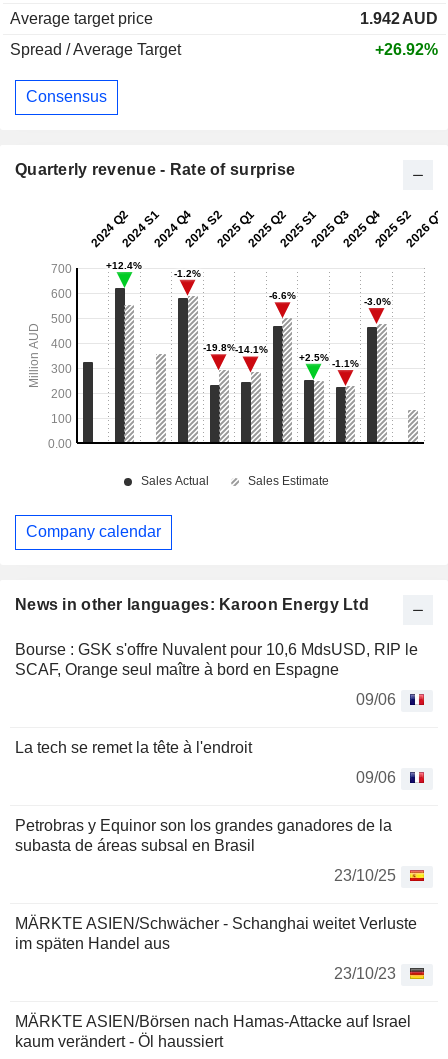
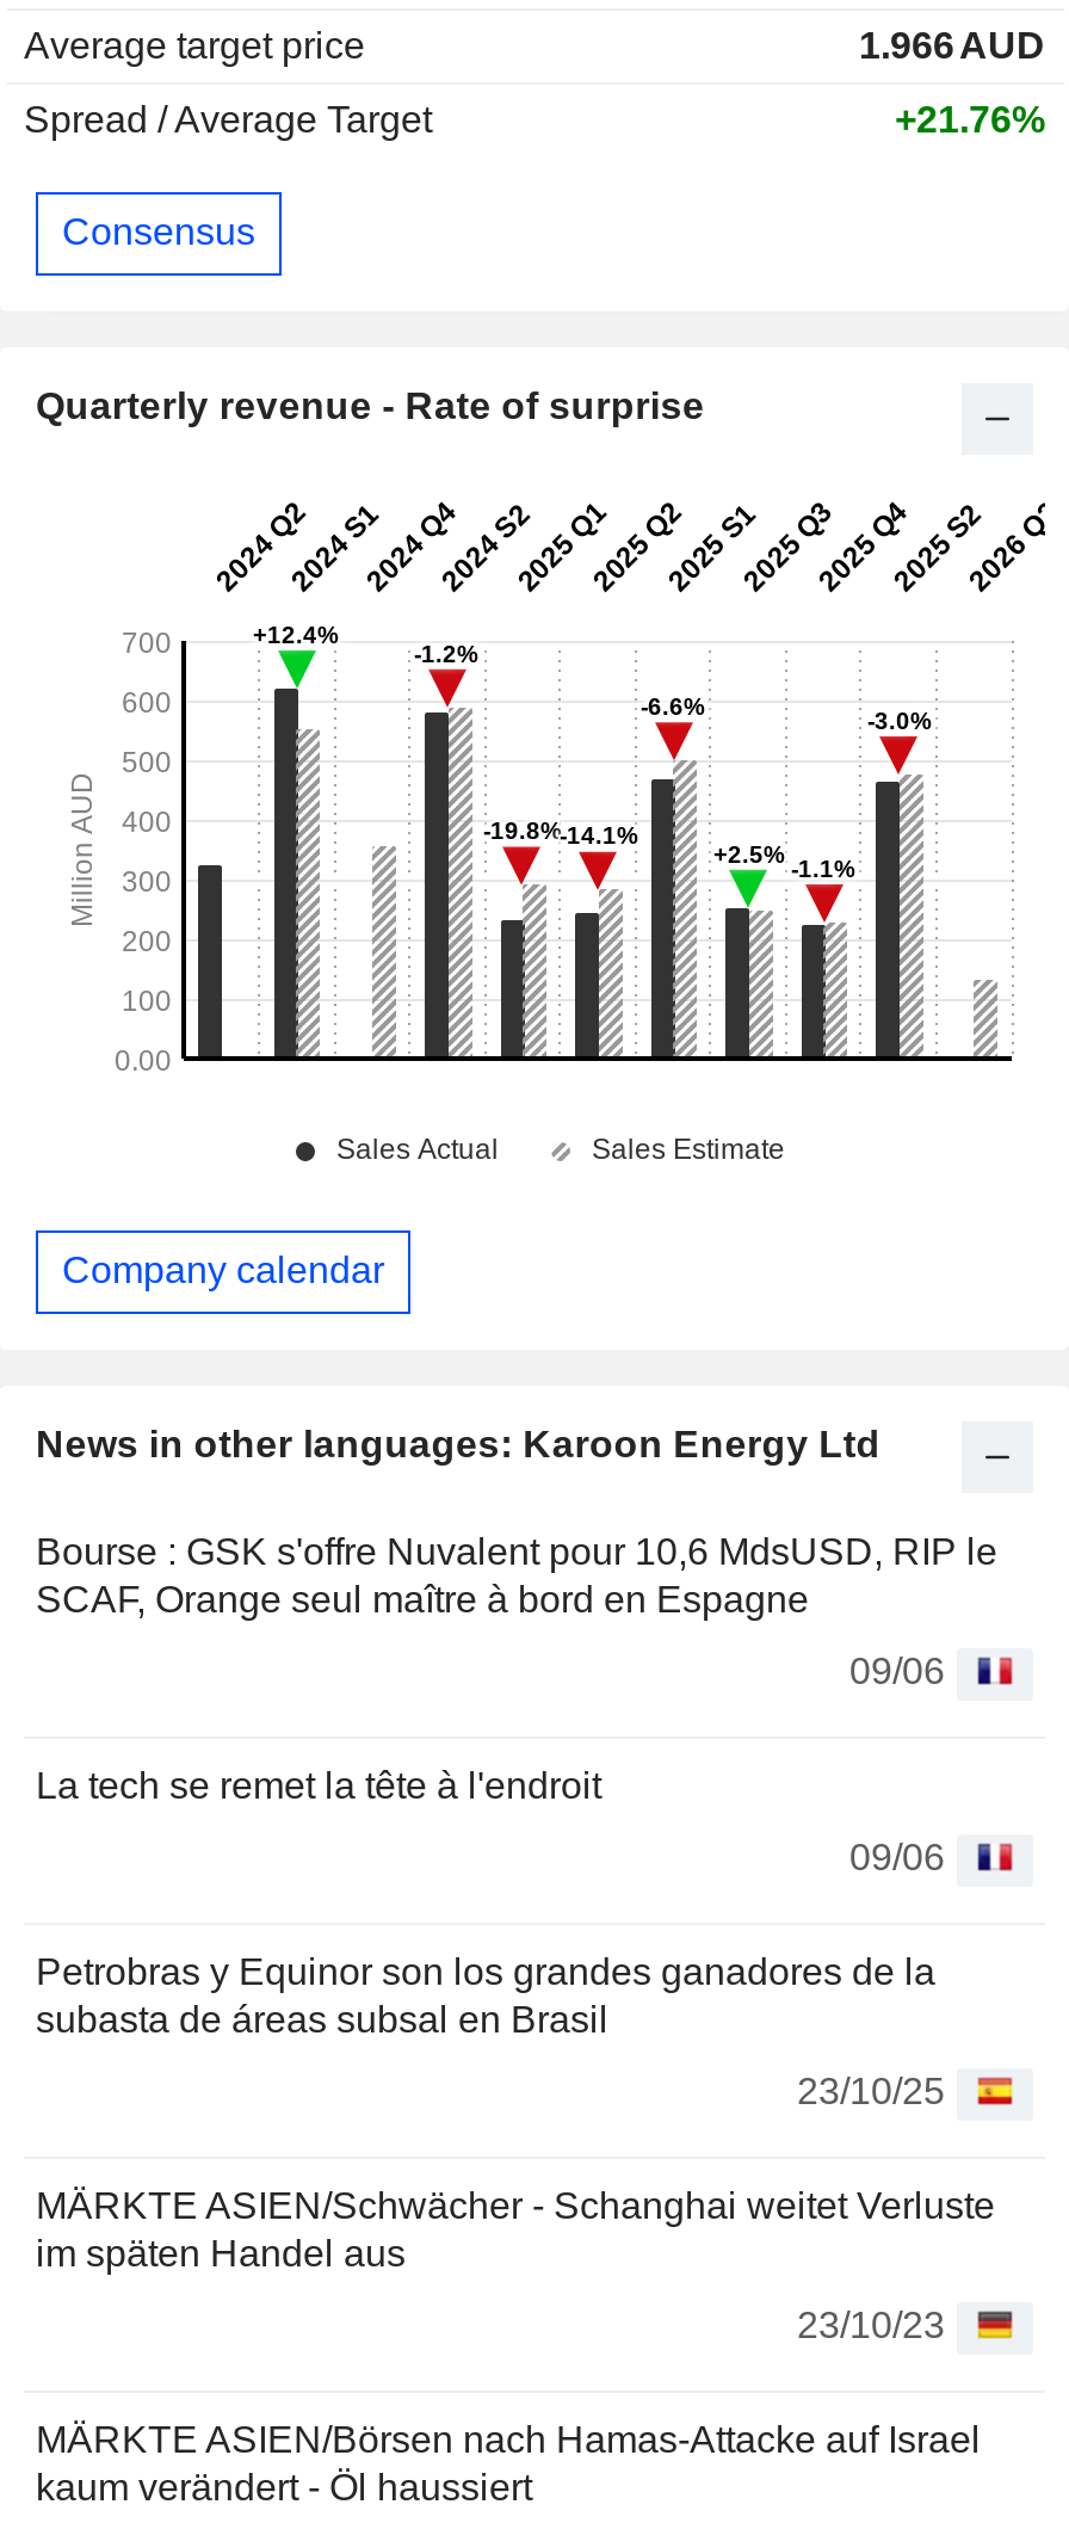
- 1.942 AUD
+ 1.966 AUD

- +26.92%
+ +21.76%
